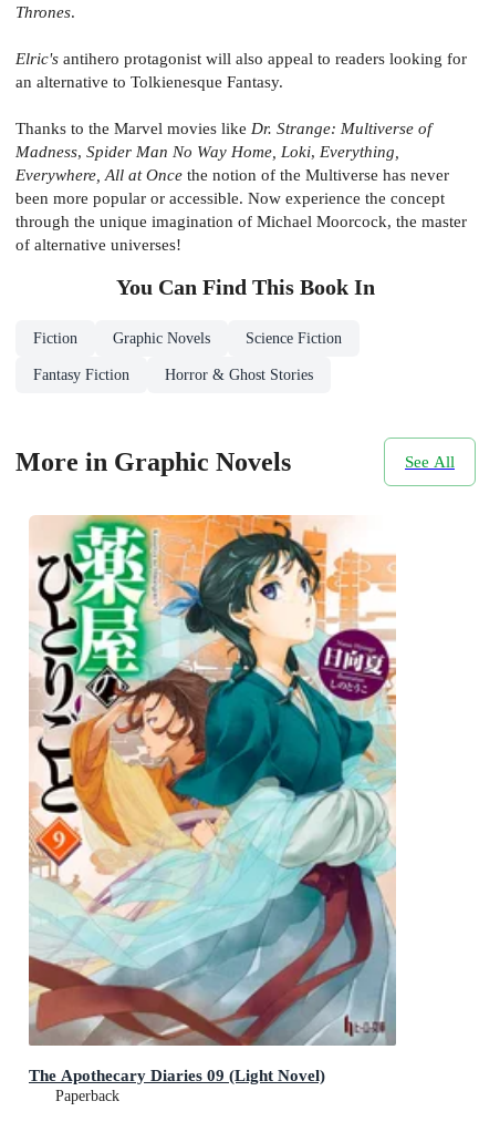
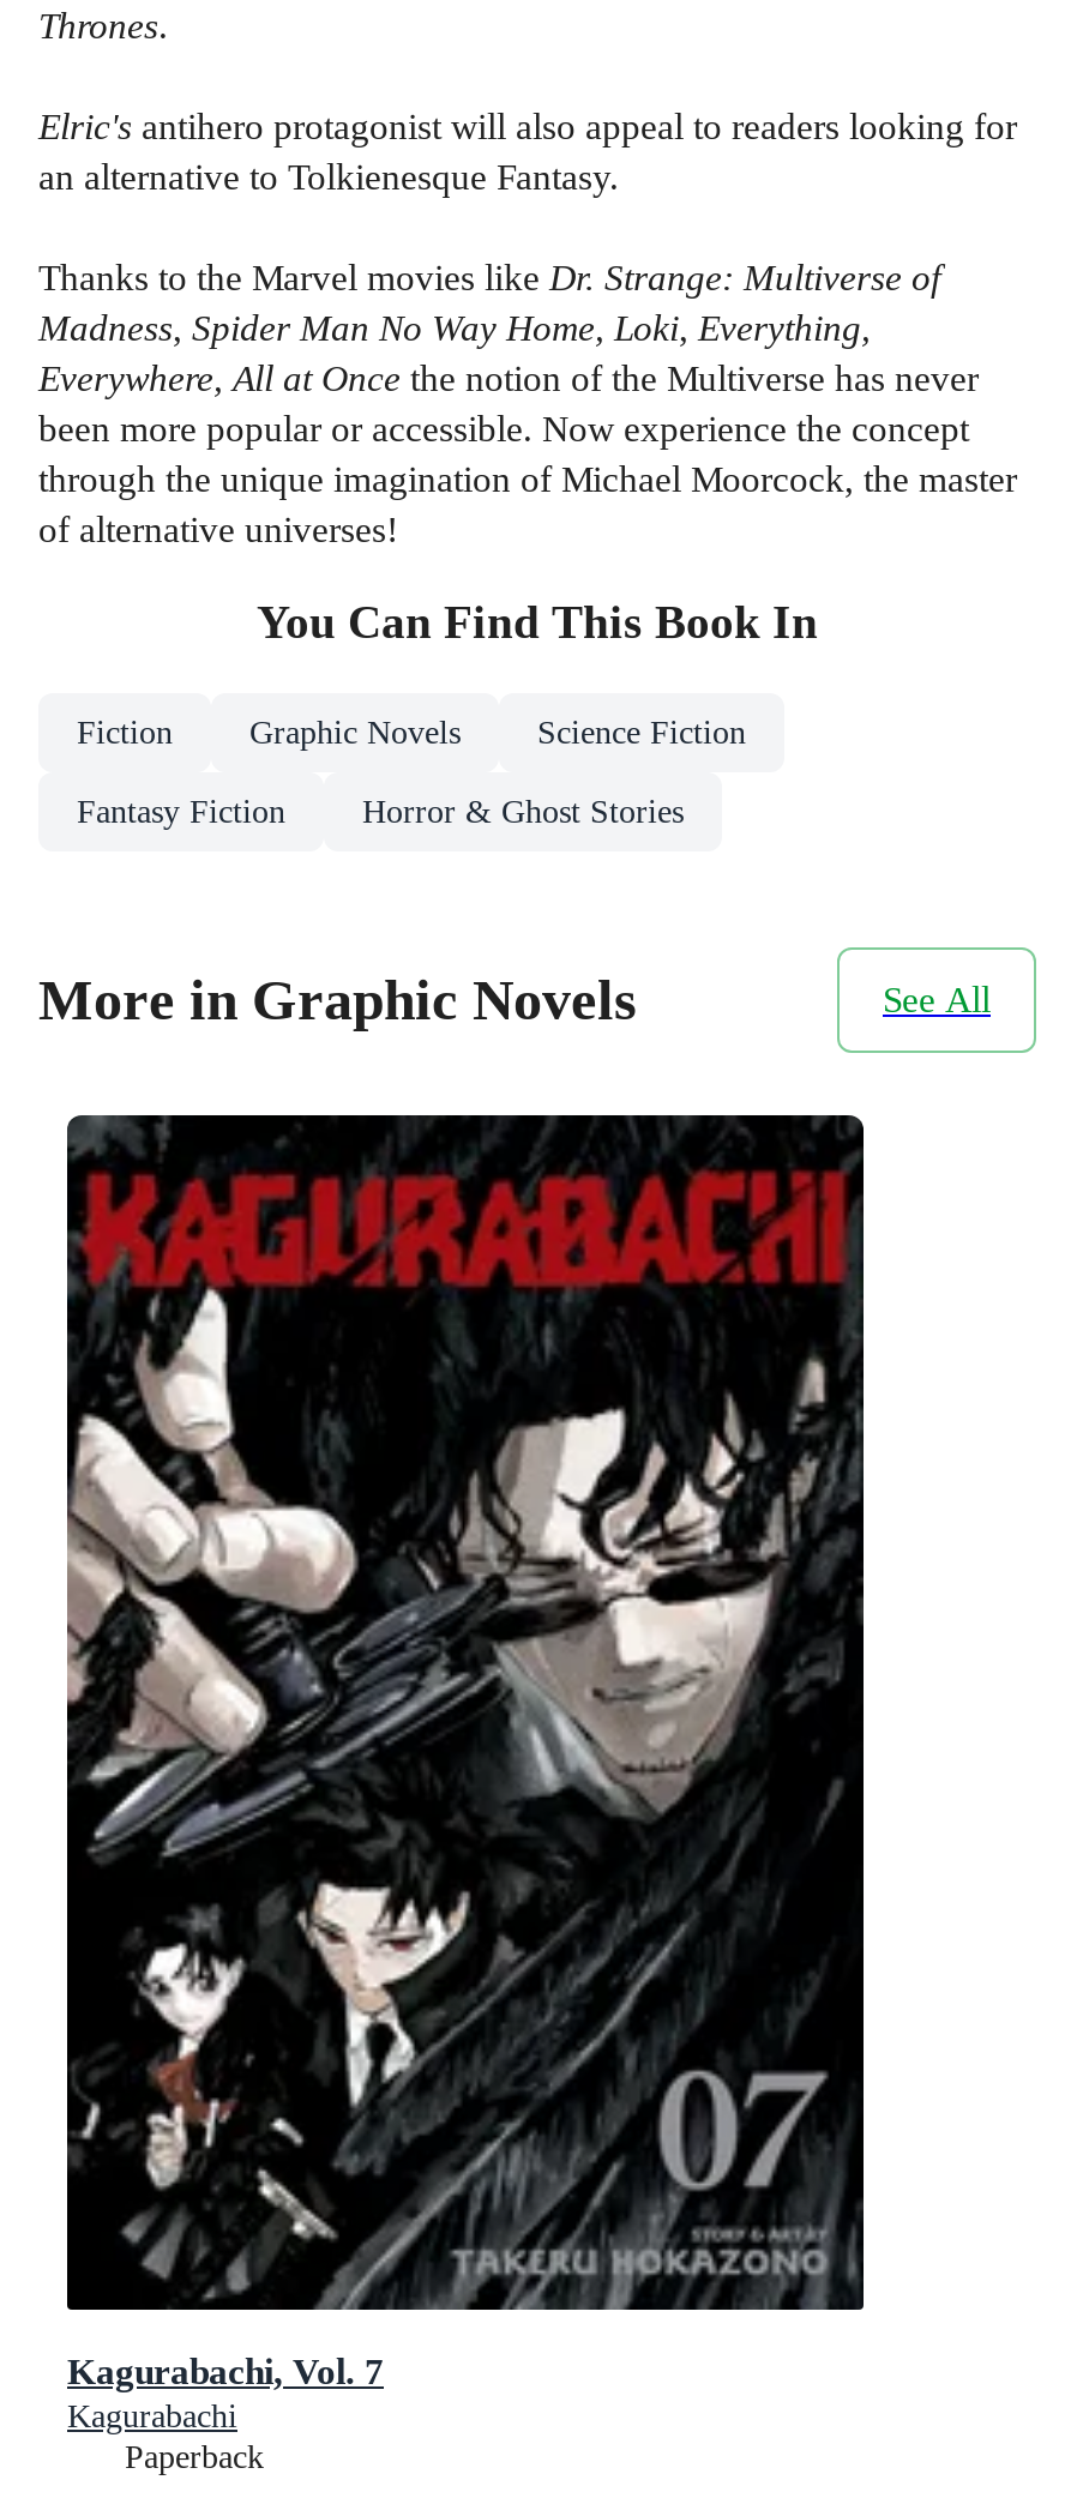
- [image]
- The Apothecary Diaries 09 (Light Novel)
+ [image]
+ Kagurabachi, Vol. 7
+ Kagurabachi
